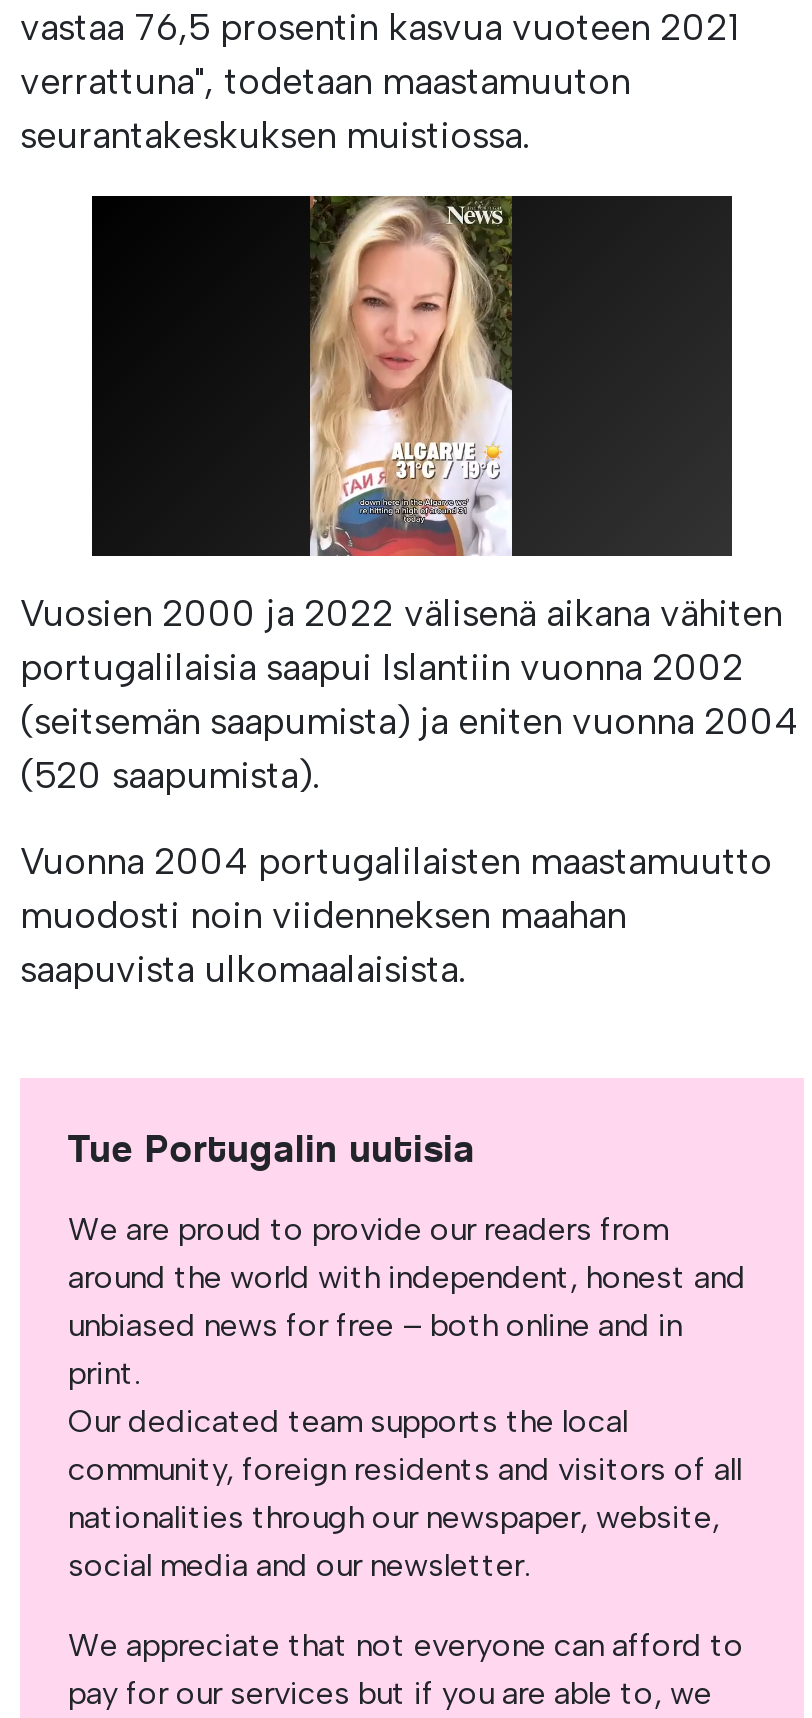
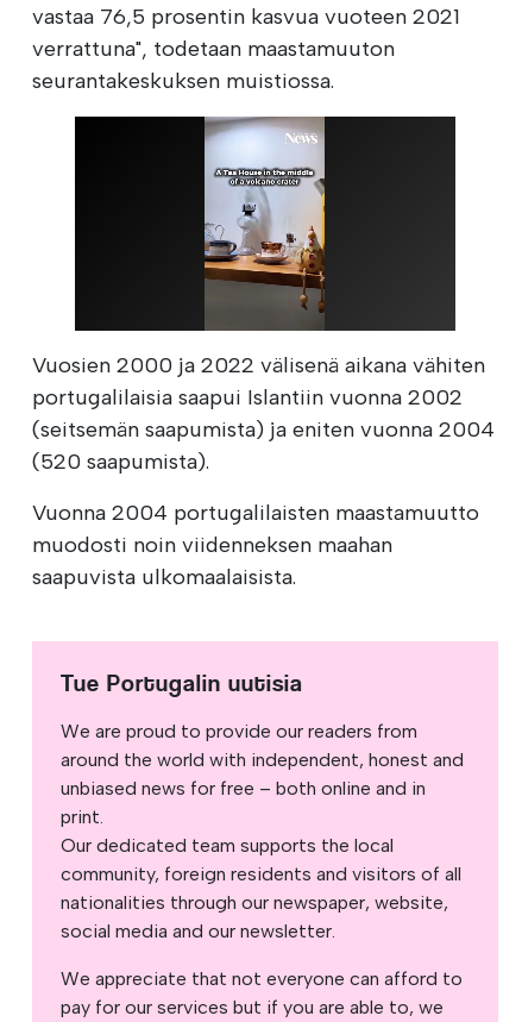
- [image]
+ [image]
